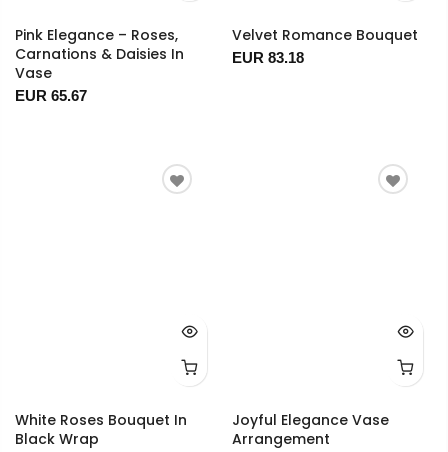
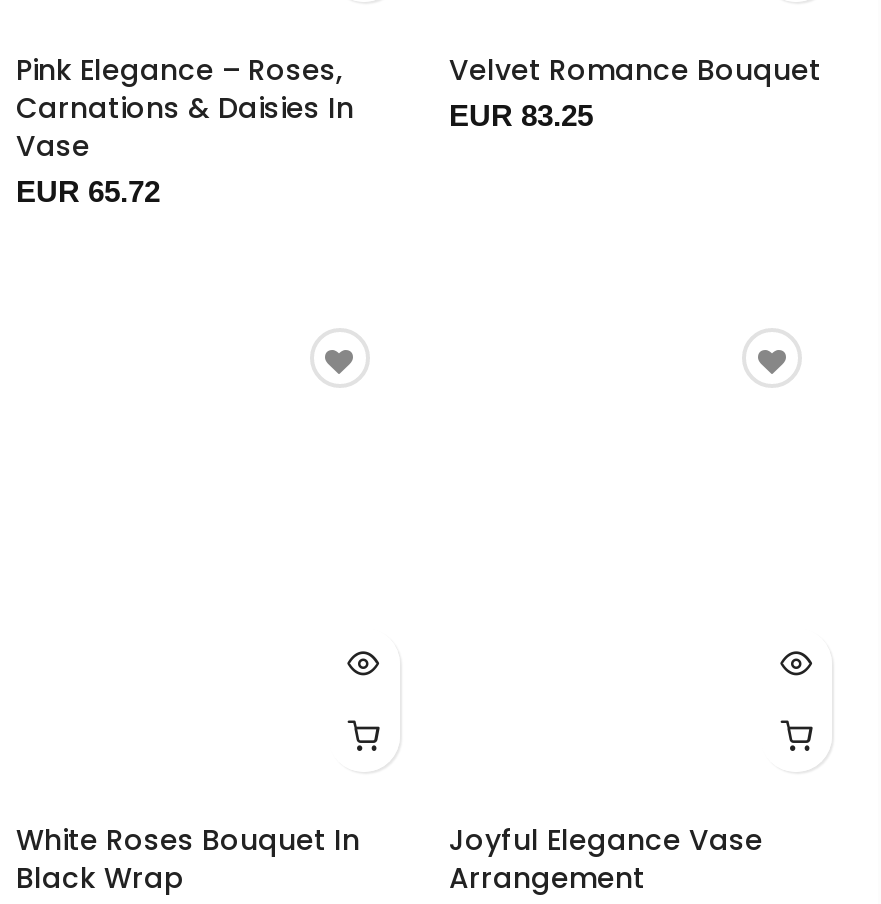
- EUR 83.18
+ EUR 83.25

- EUR 65.67
+ EUR 65.72
